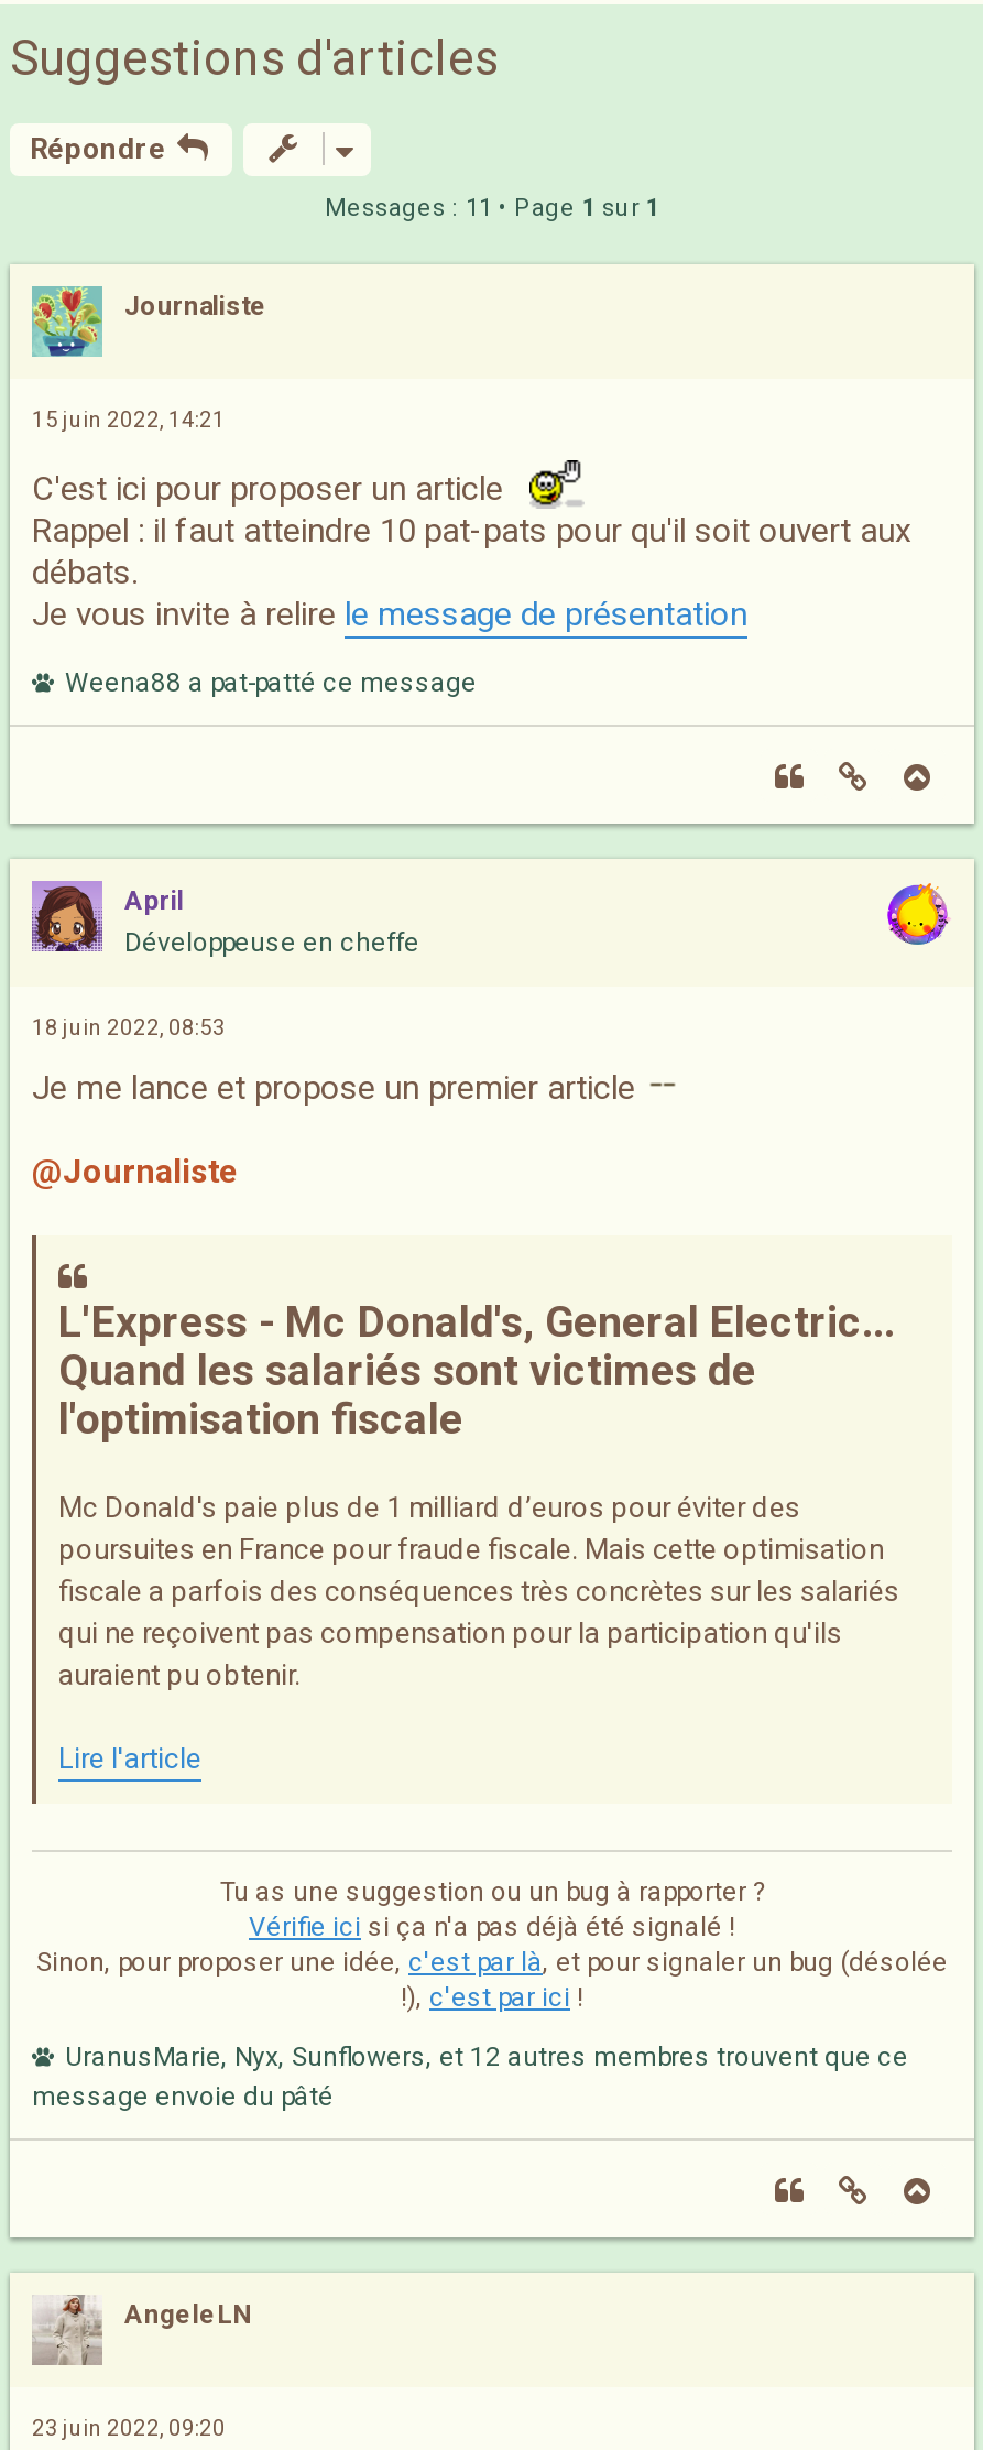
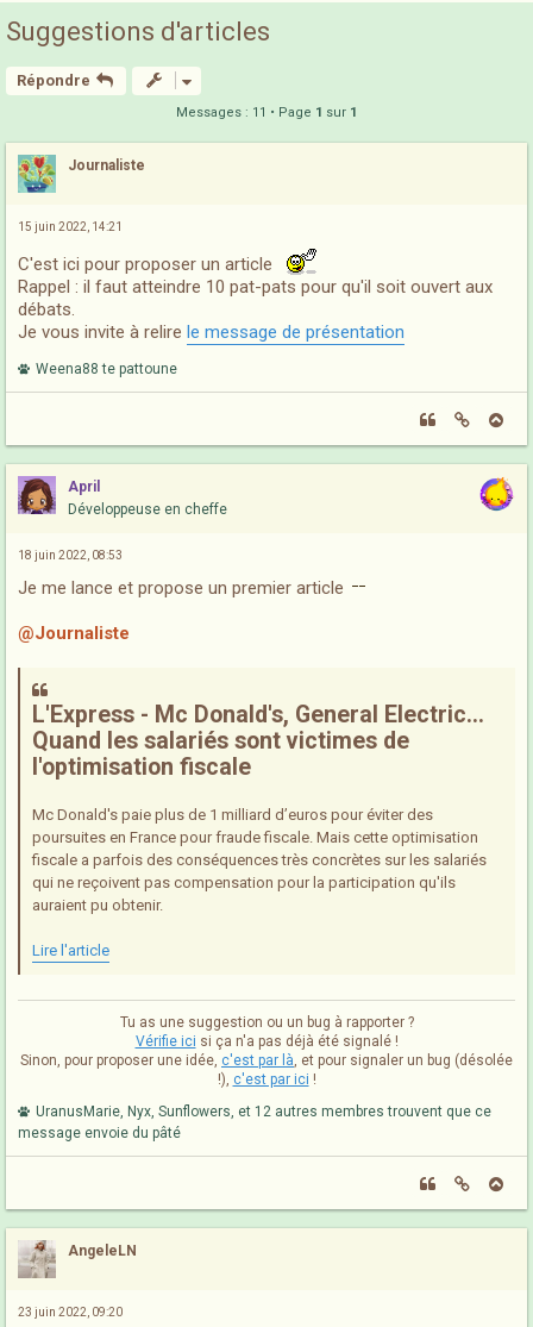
- Weena88 a pat-patté ce message
+ Weena88 te pattoune
